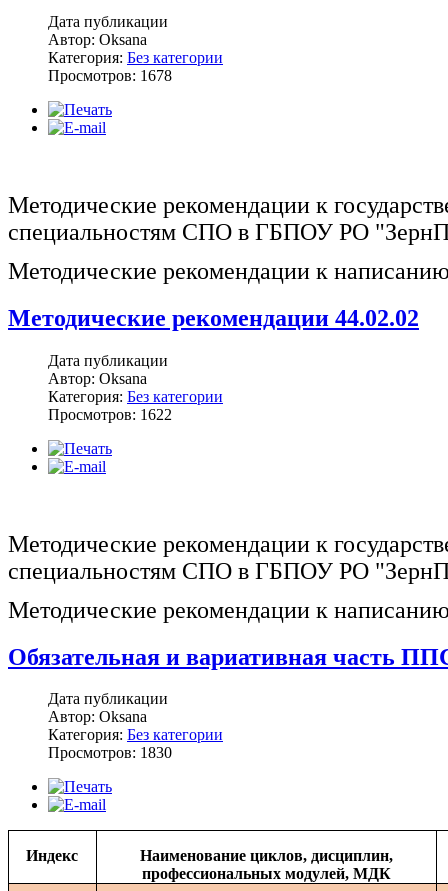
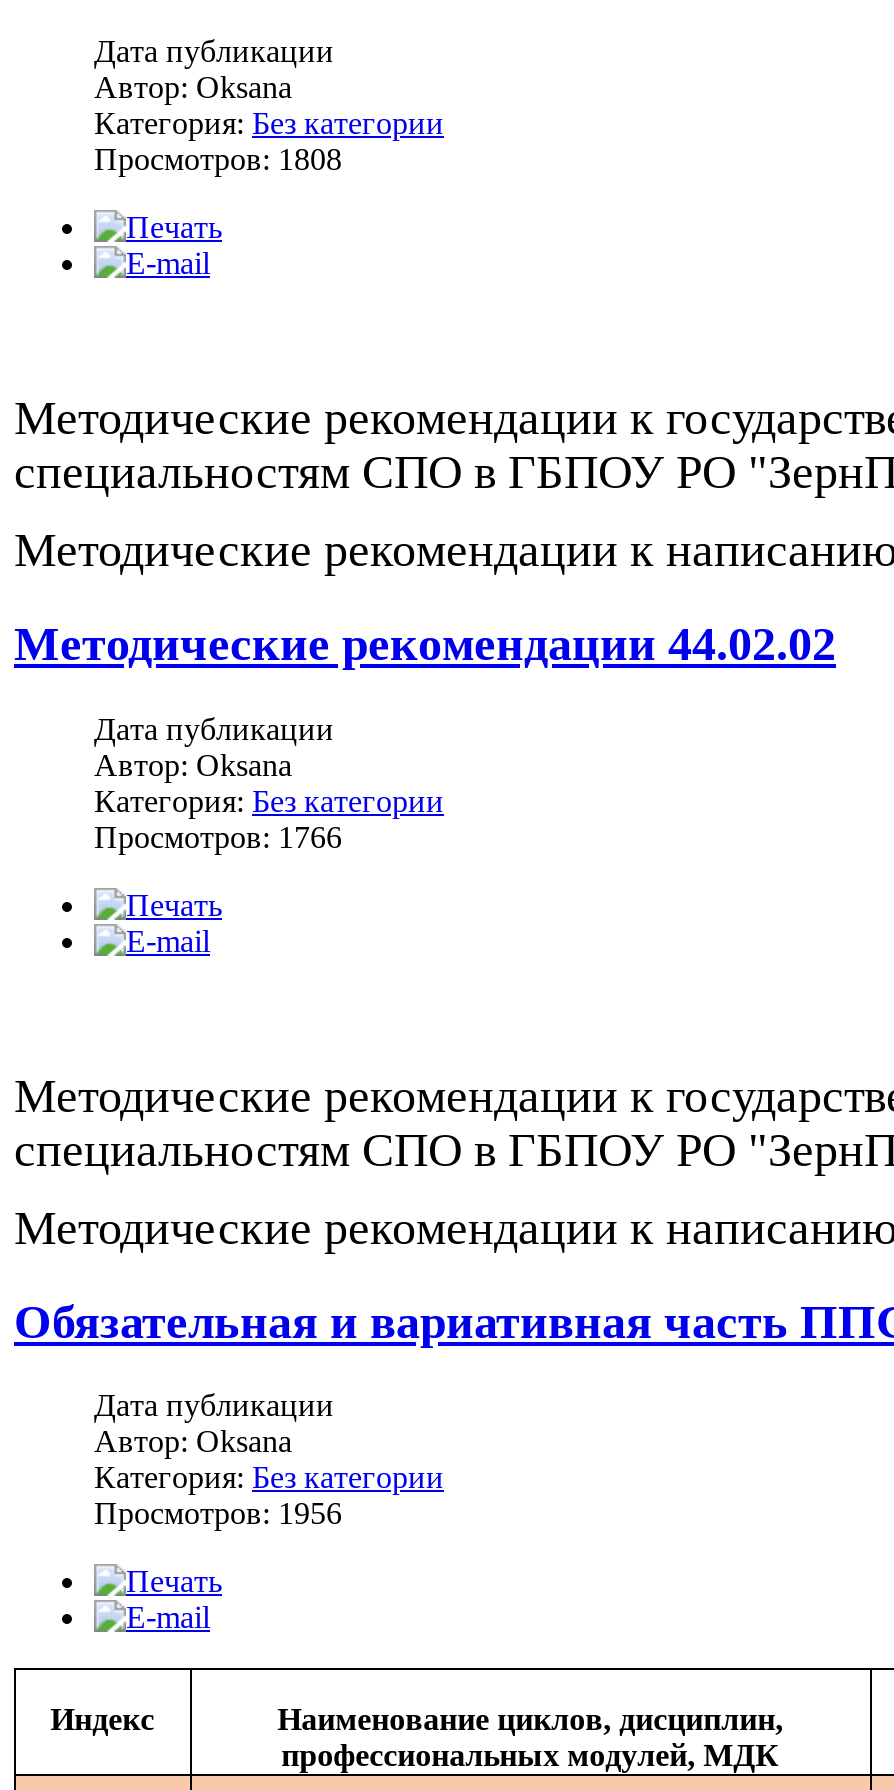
- Просмотров: 1678
+ Просмотров: 1808

- Просмотров: 1622
+ Просмотров: 1766

- Просмотров: 1830
+ Просмотров: 1956
